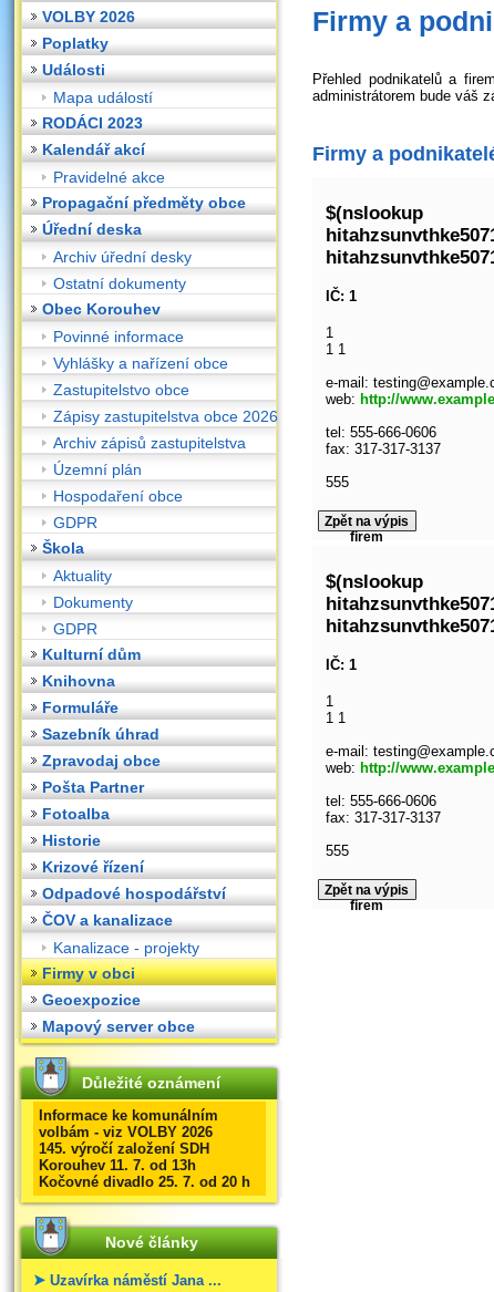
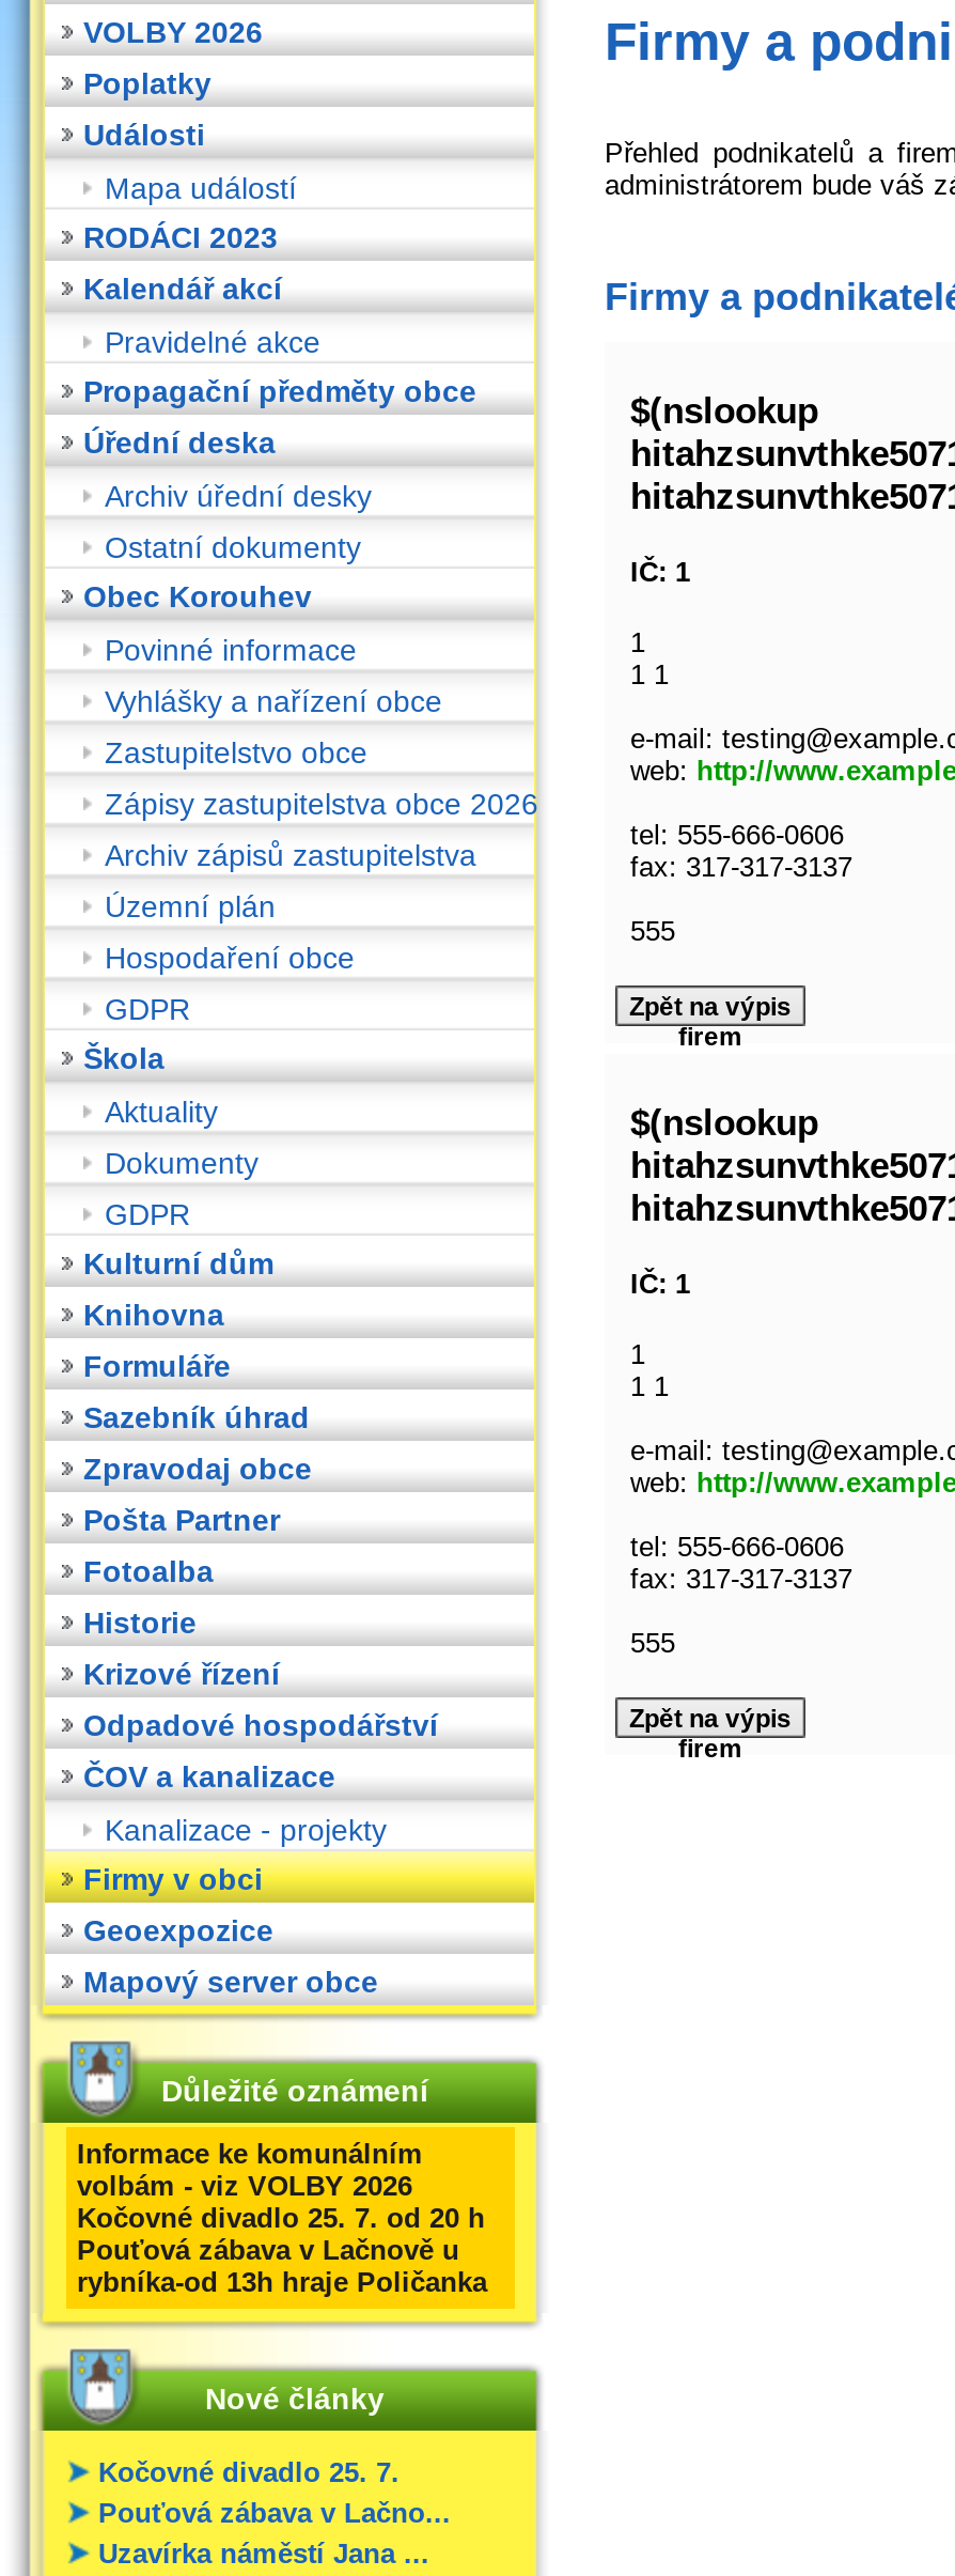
- 145. výročí založení SDH
- Korouhev 11. 7. od 13h

moved up: Kočovné divadlo 25. 7. od 20 h

+ Pouťová zábava v Lačnově u
+ rybníka-od 13h hraje Poličanka

+ Kočovné divadlo 25. 7.
+ Pouťová zábava v Lačno...
